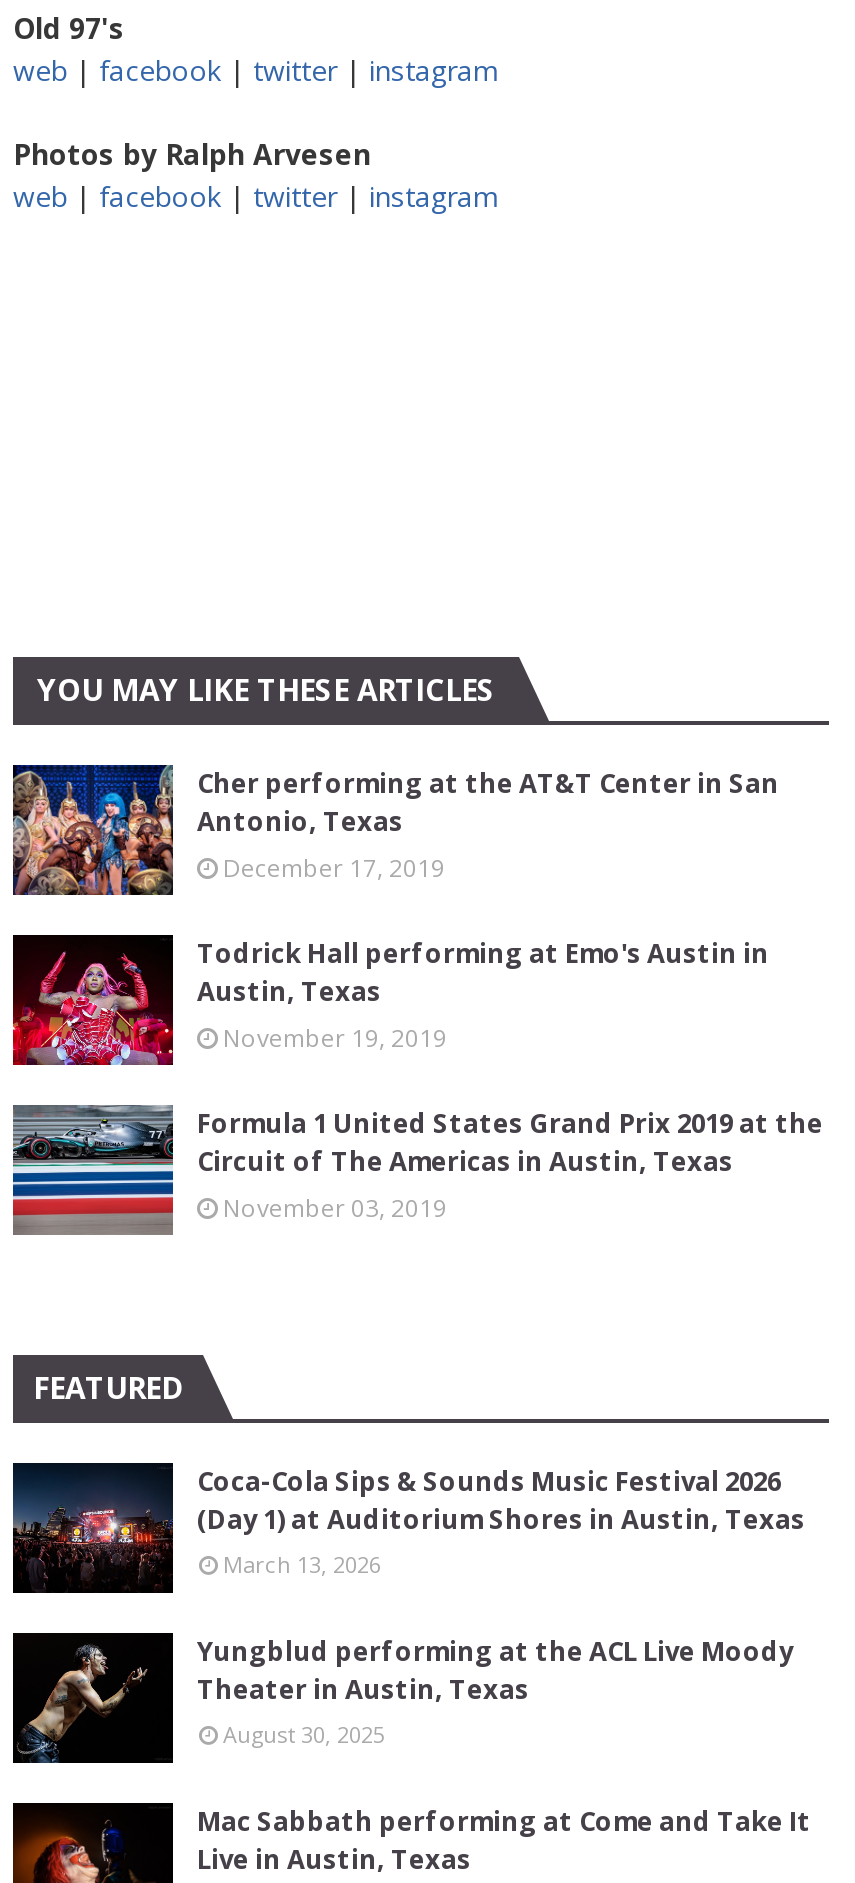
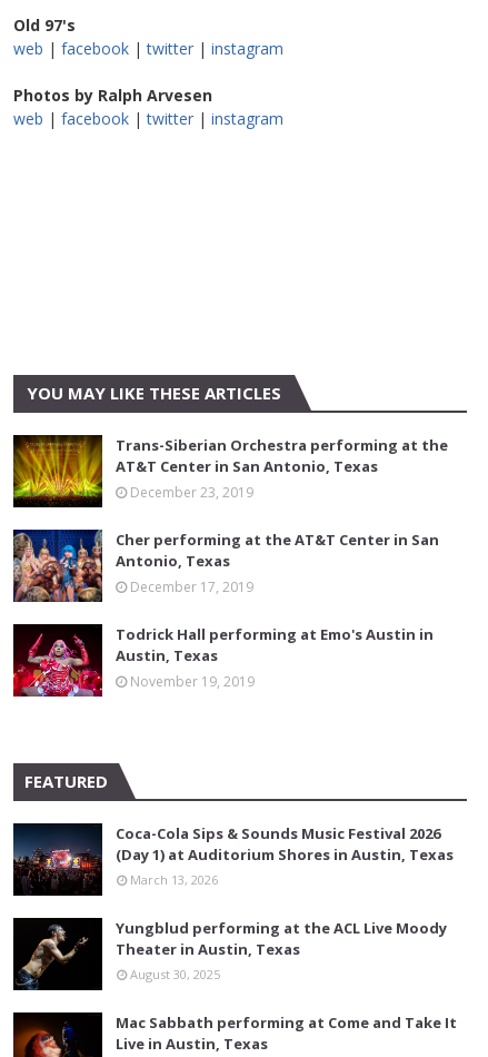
+ [image]
+ Trans-Siberian Orchestra performing at the
+ AT&T Center in San Antonio, Texas
+ December 23, 2019

moved down: [image] | Cher performing at the AT&T Center in San | Antonio, Texas | December 17, 2019 | Todrick Hall performing at Emo's Austin in | Austin, Texas | November 19, 2019

- [image]
- Formula 1 United States Grand Prix 2019 at the
- Circuit of The Americas in Austin, Texas
- November 03, 2019
